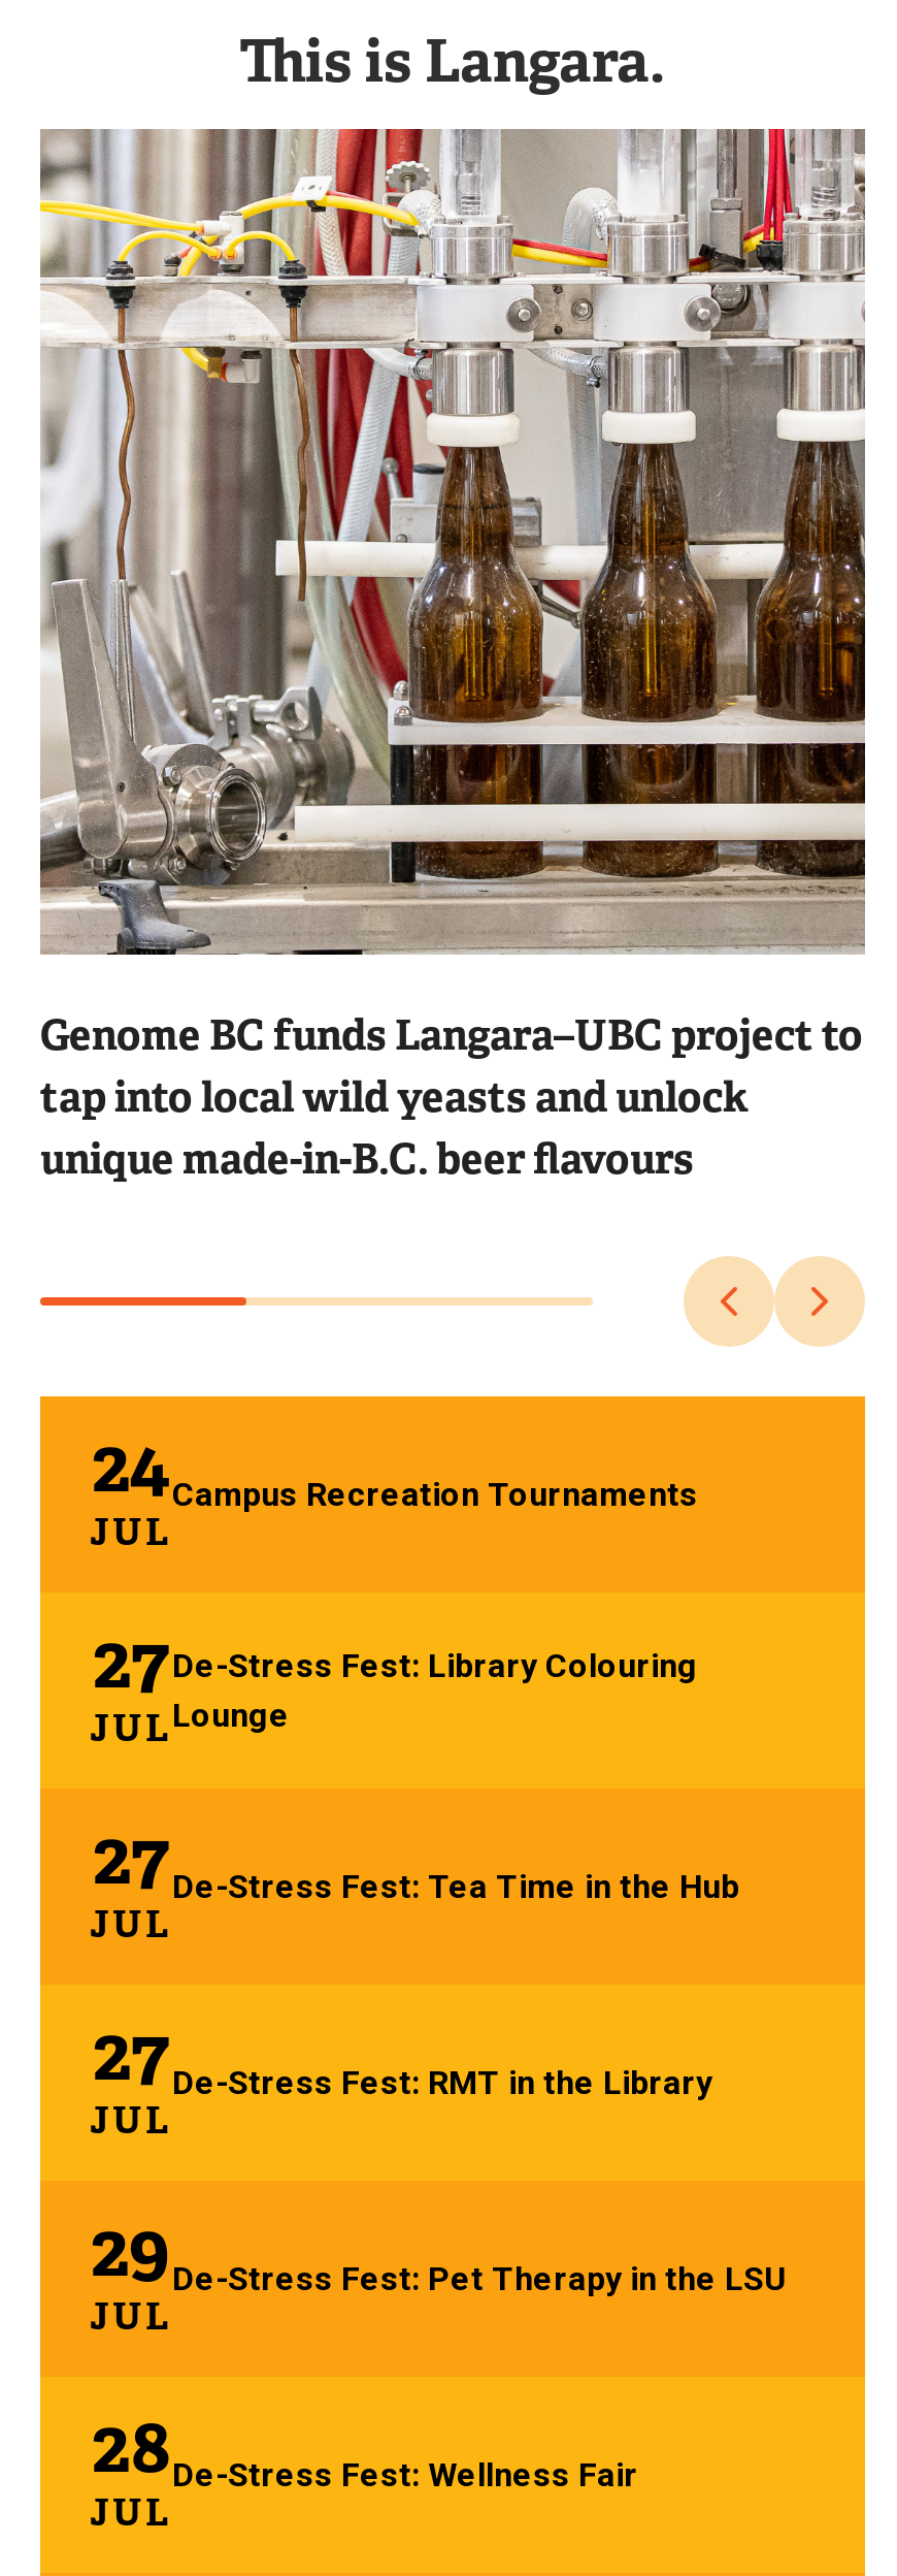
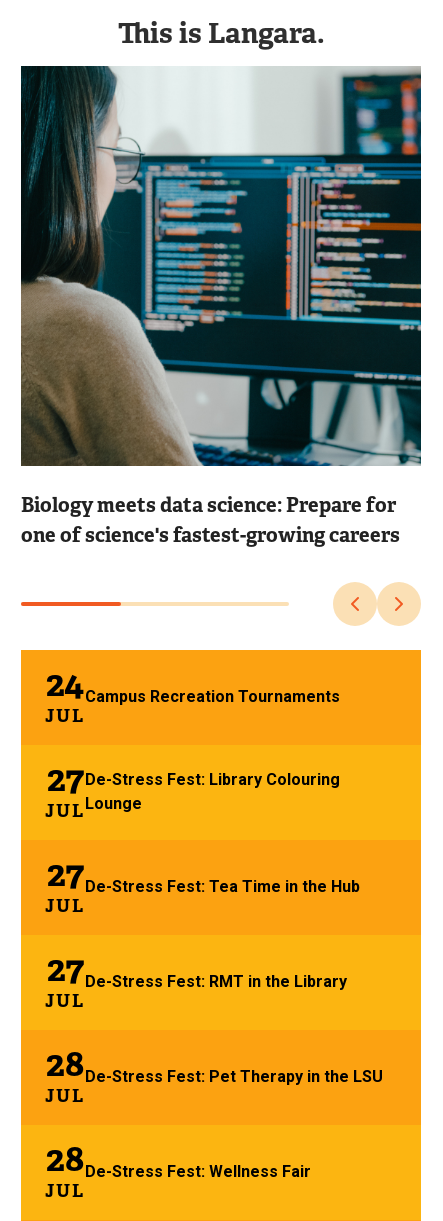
- [image]
- Genome BC funds Langara–UBC project to
- tap into local wild yeasts and unlock
- unique made-in-B.C. beer flavours
+ [image]
+ Biology meets data science: Prepare for
+ one of science's fastest-growing careers

- 29 De-Stress Fest: Pet Therapy in the LSU
+ 28 De-Stress Fest: Pet Therapy in the LSU
